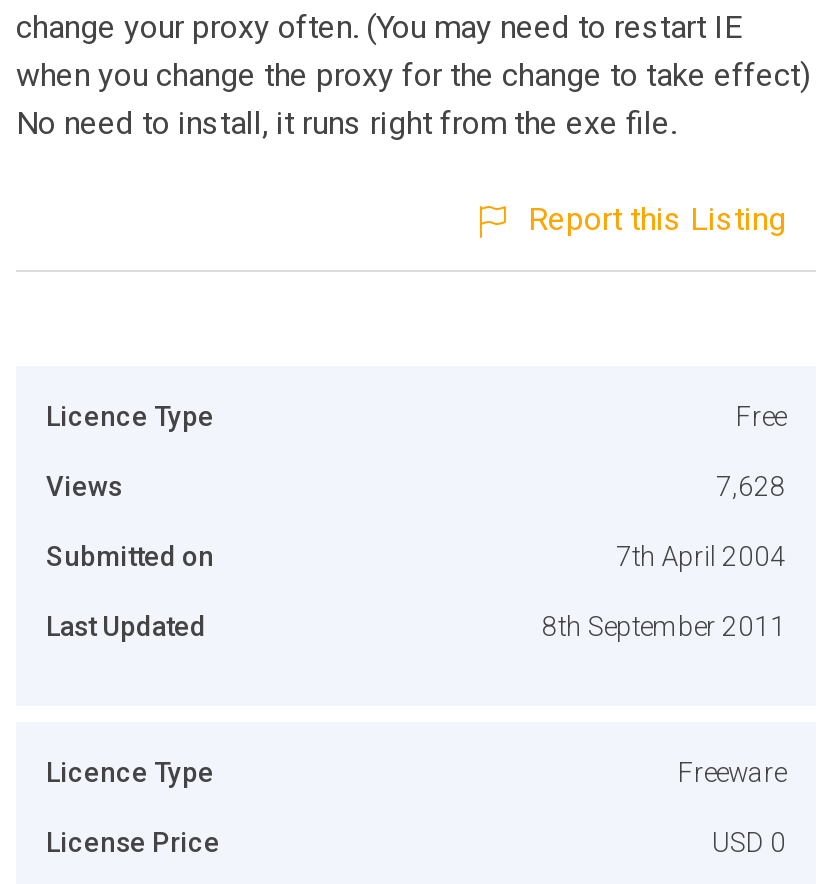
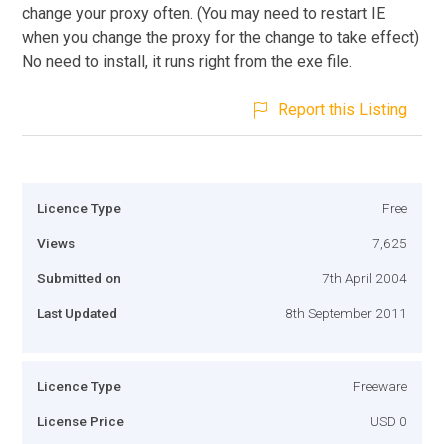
- 7,628
+ 7,625
